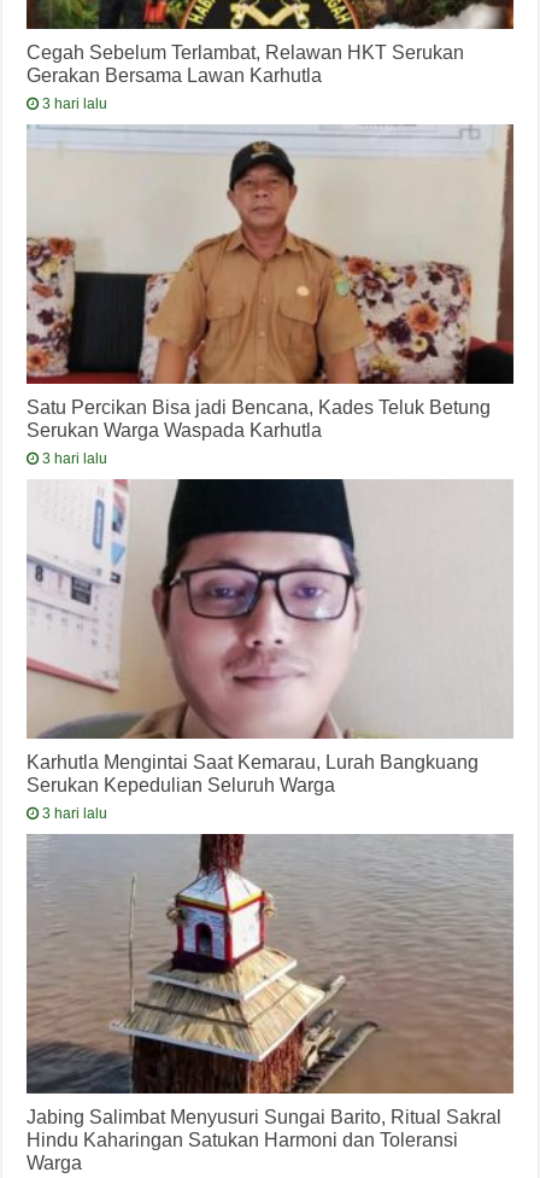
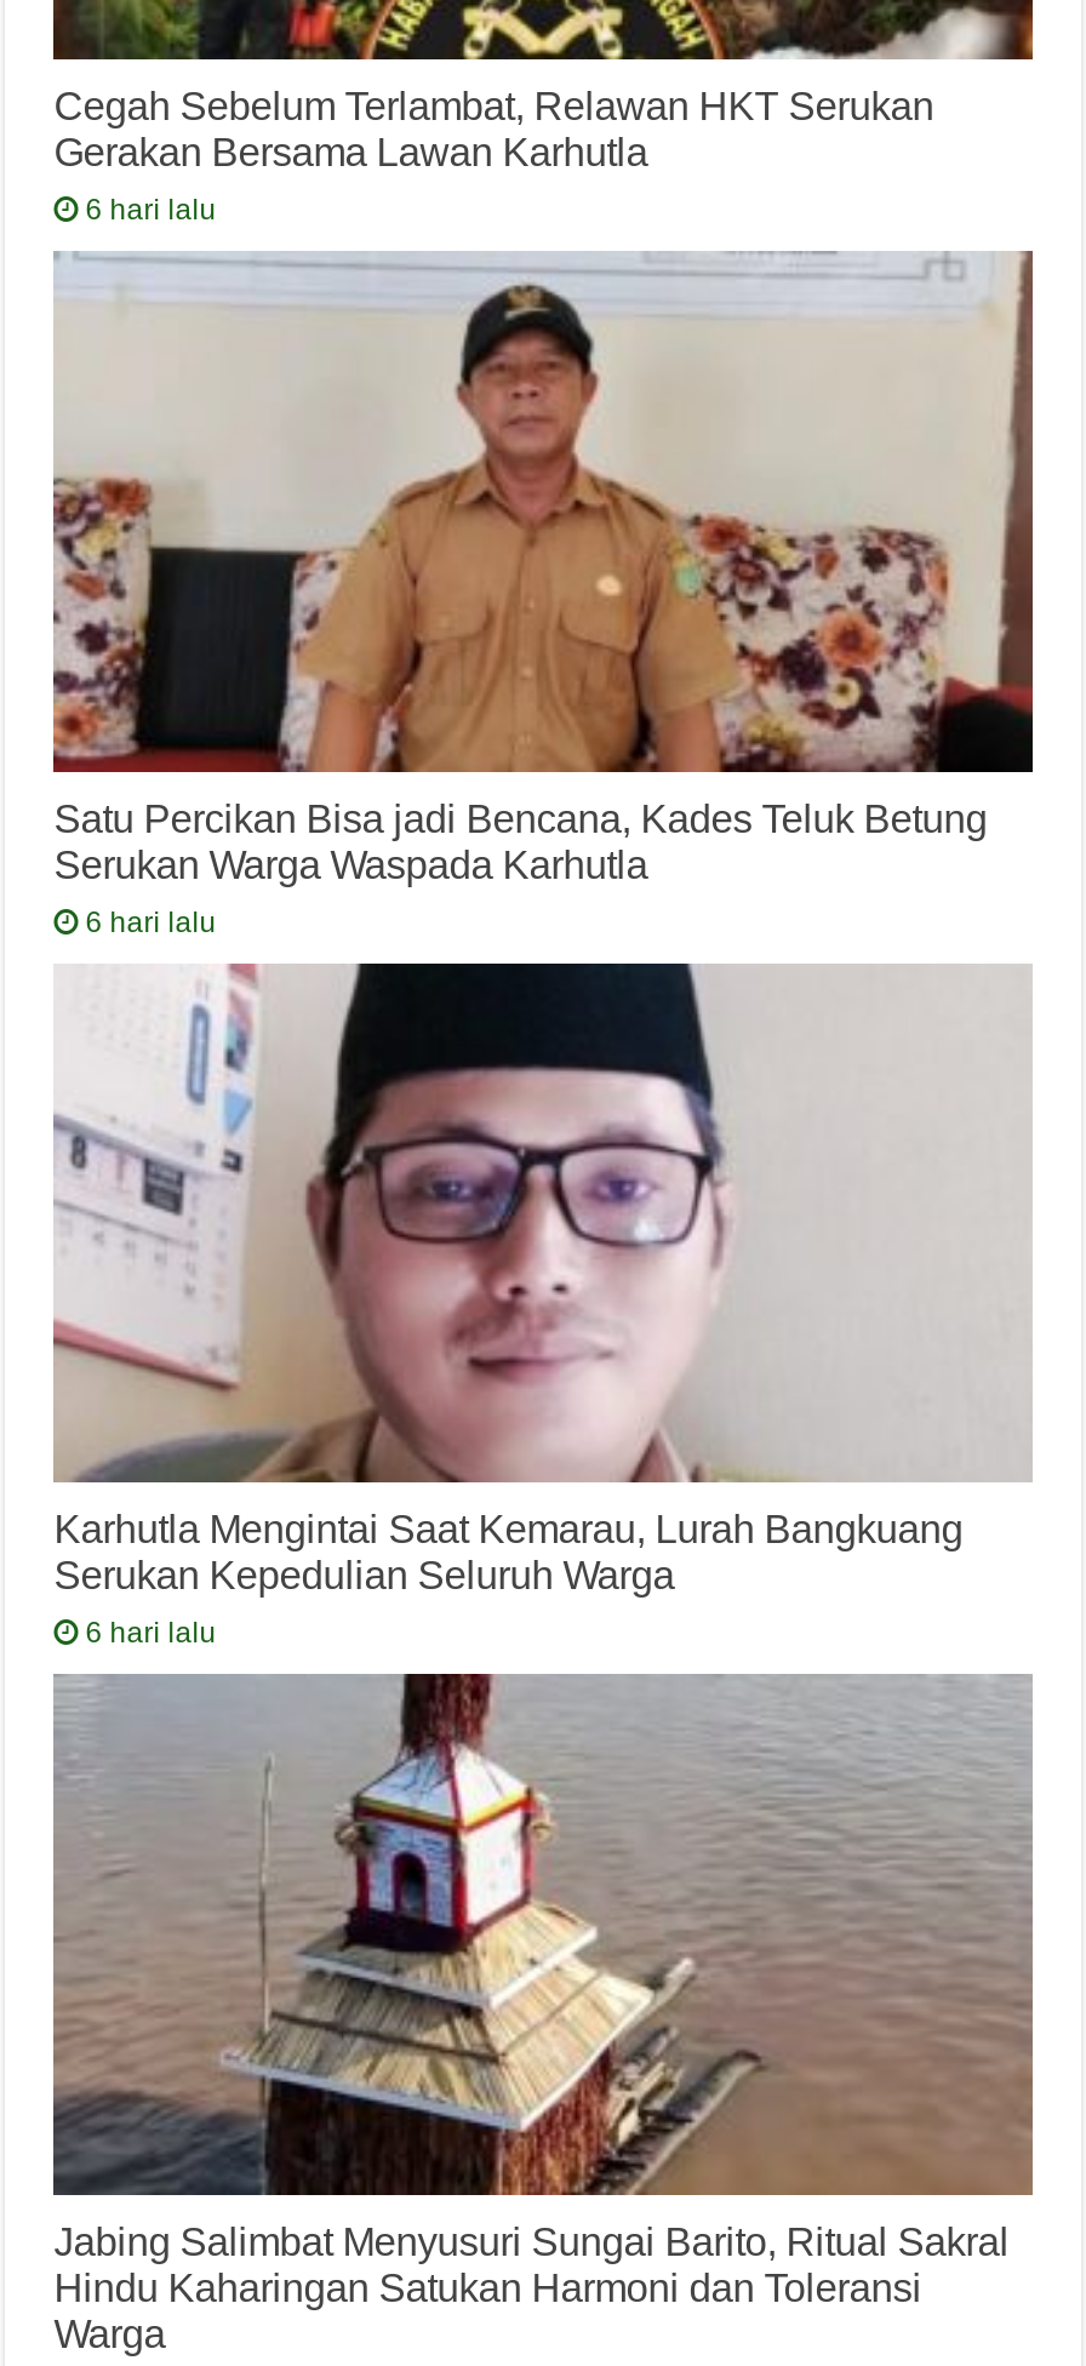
- 3 hari lalu
+ 6 hari lalu

- 3 hari lalu
+ 6 hari lalu

- 3 hari lalu
+ 6 hari lalu
